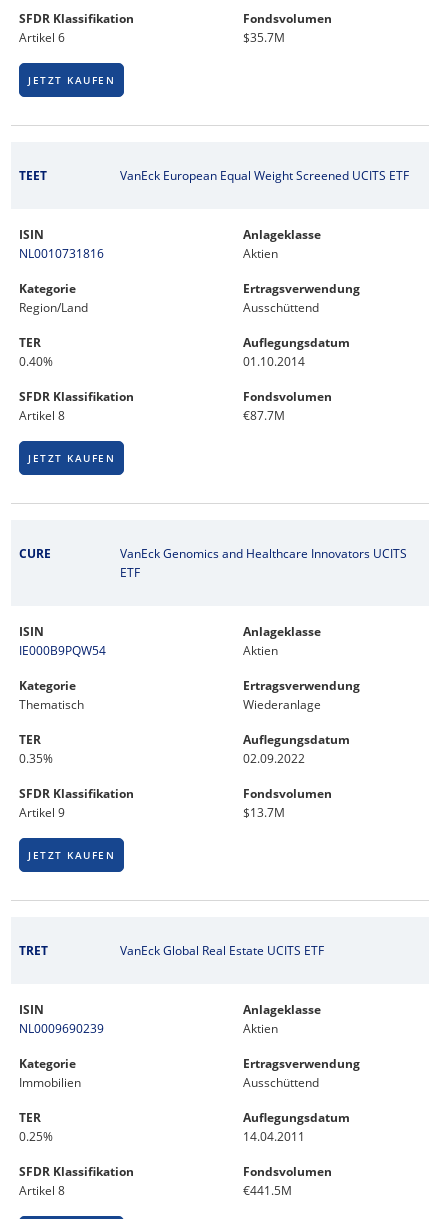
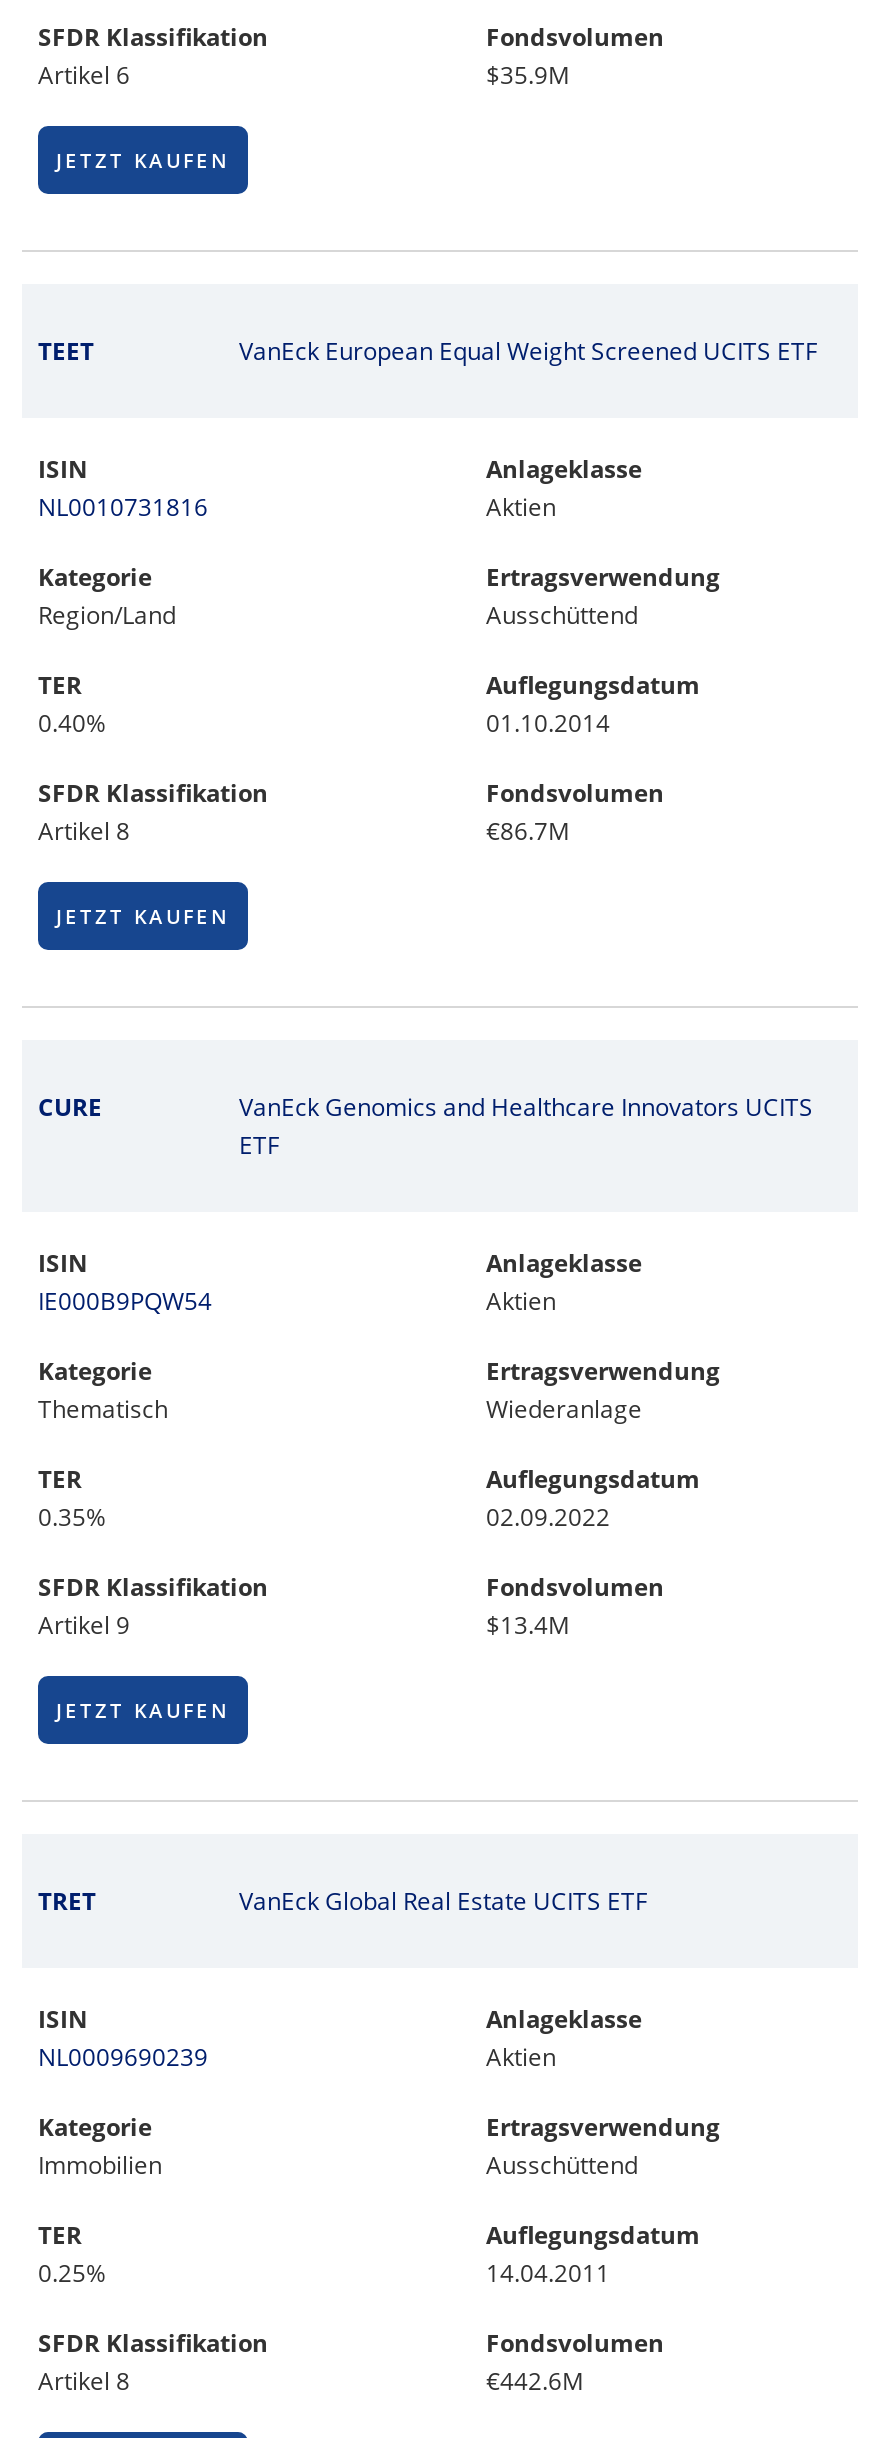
- $35.7M
+ $35.9M

- €87.7M
+ €86.7M

- $13.7M
+ $13.4M

- €441.5M
+ €442.6M
